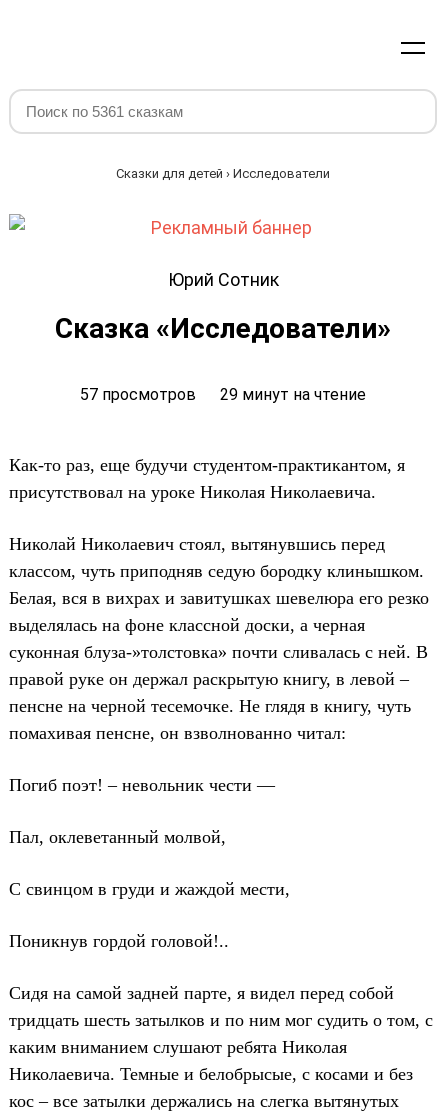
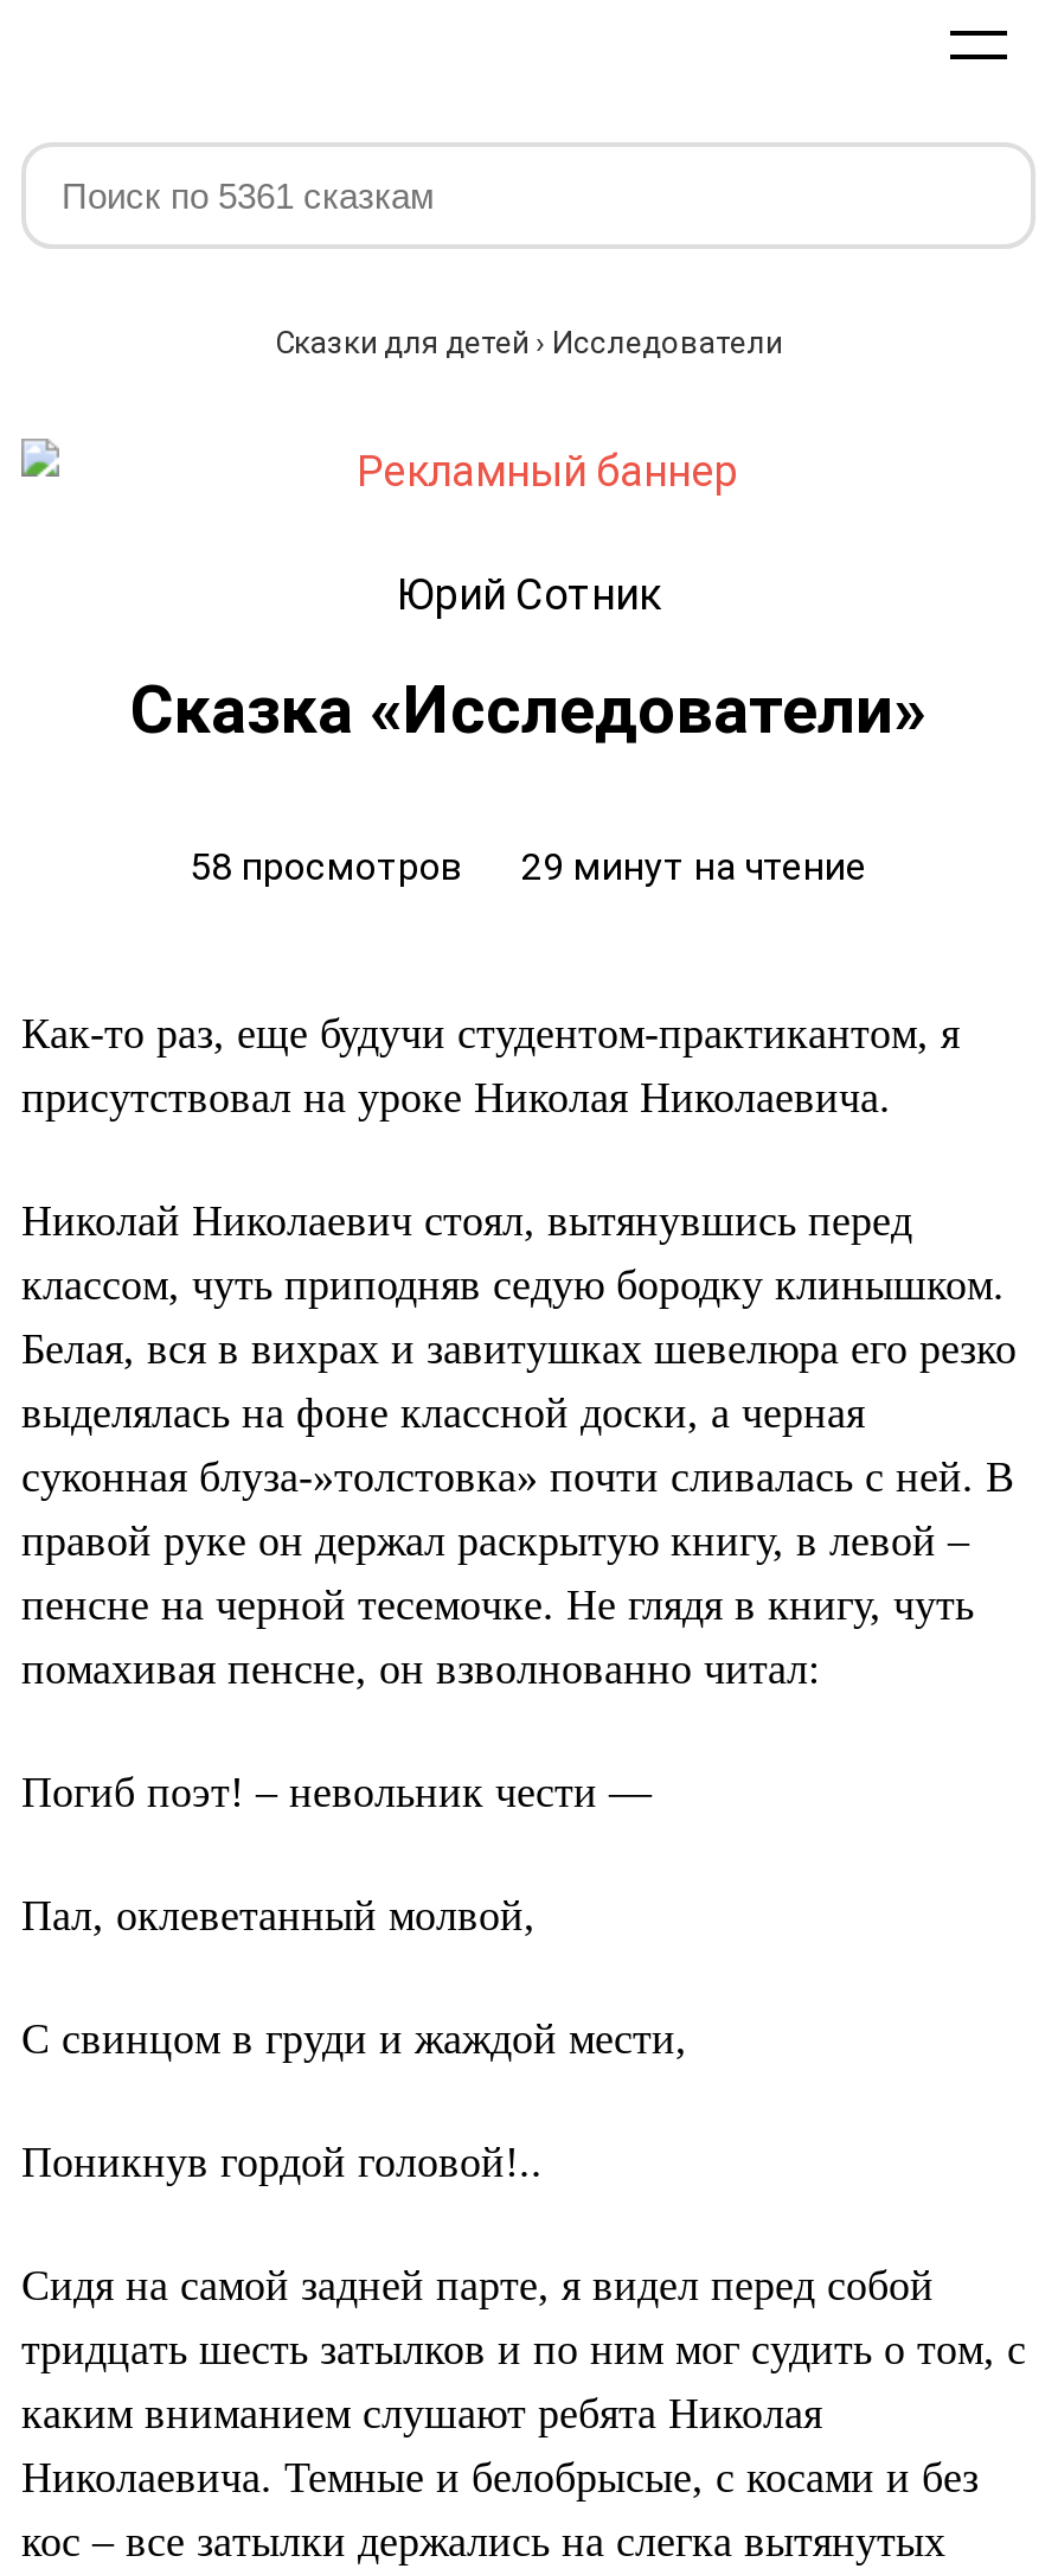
- 57 просмотров 29 минут на чтение
+ 58 просмотров 29 минут на чтение
